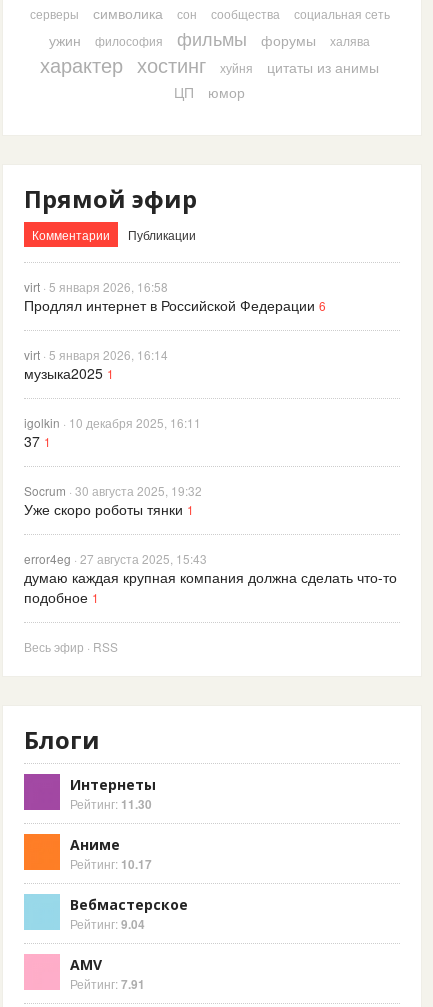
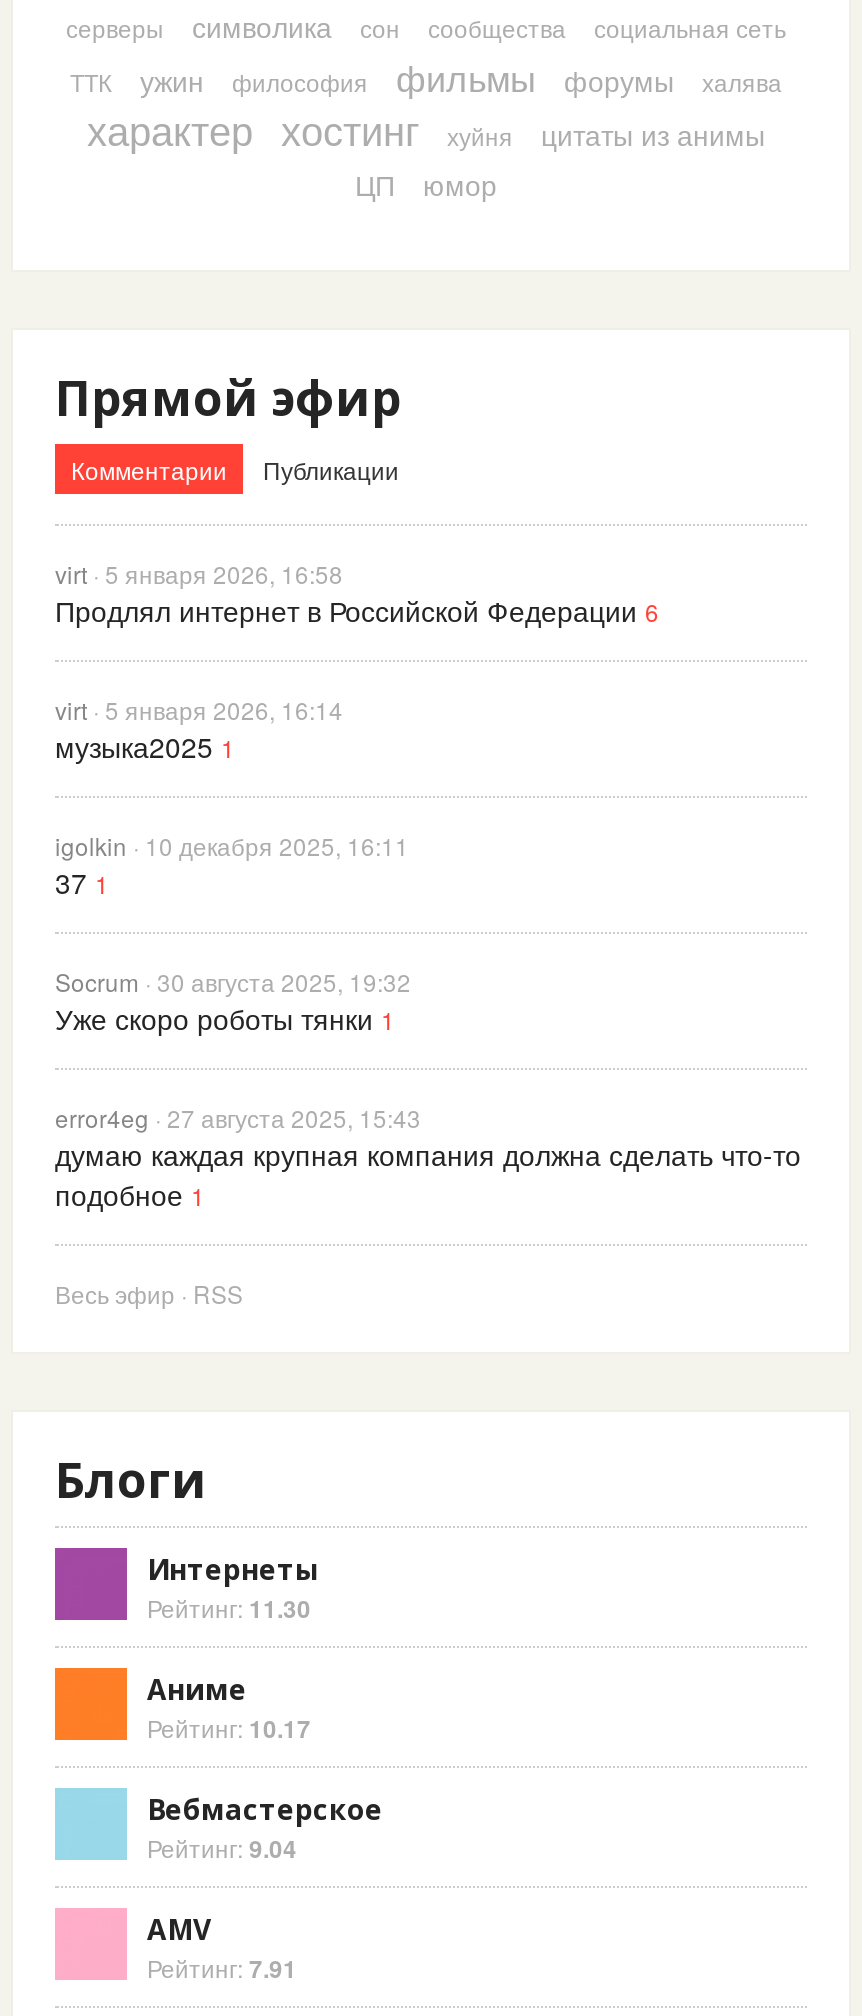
+ ТТК
